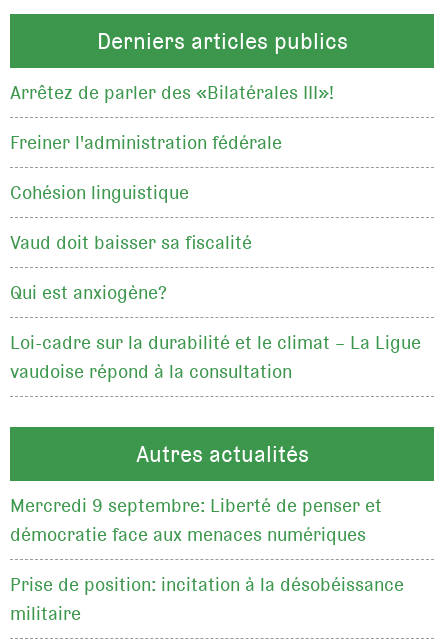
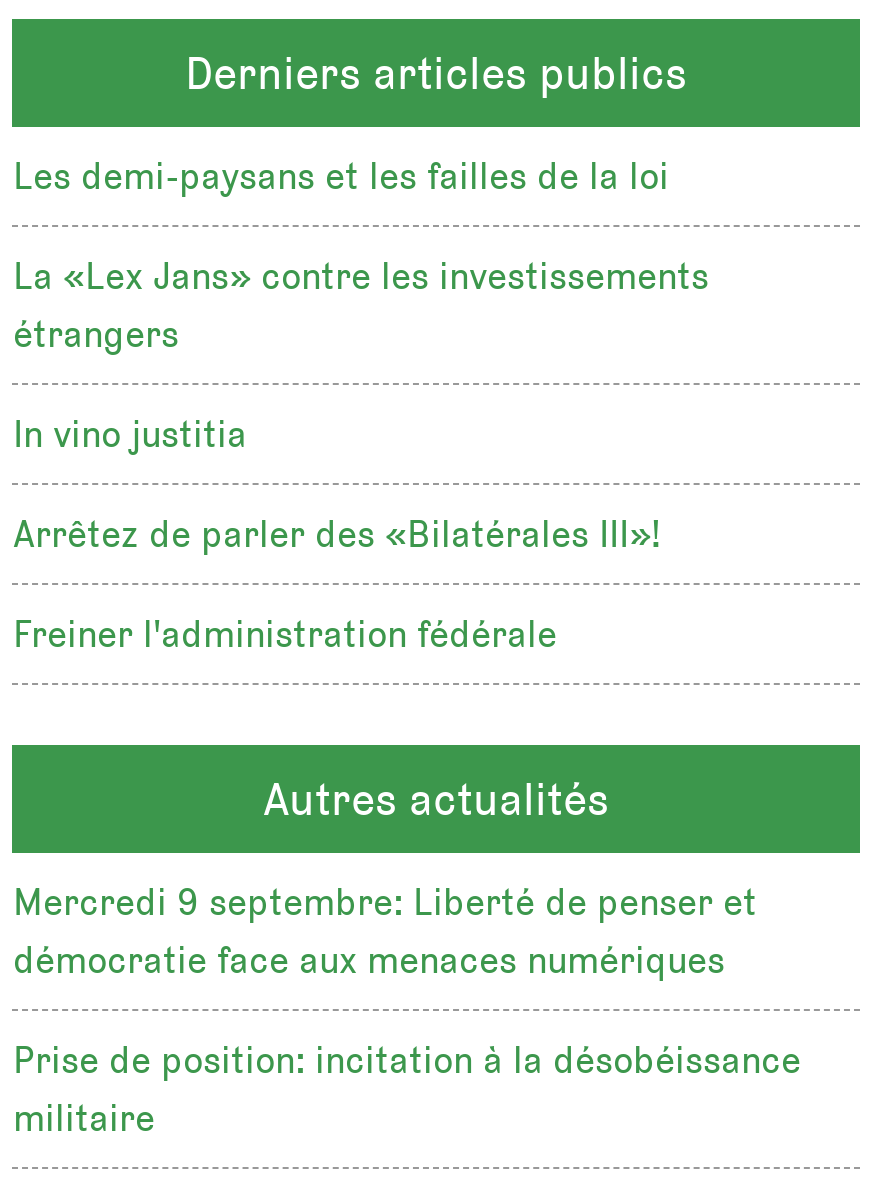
+ Les demi-paysans et les failles de la loi
+ La «Lex Jans» contre les investissements
+ étrangers
+ In vino justitia

moved down: Arrêtez de parler des «Bilatérales III»! | Freiner l'administration fédérale

- Cohésion linguistique
- Vaud doit baisser sa fiscalité
- Qui est anxiogène?
- Loi-cadre sur la durabilité et le climat – La Ligue
- vaudoise répond à la consultation
